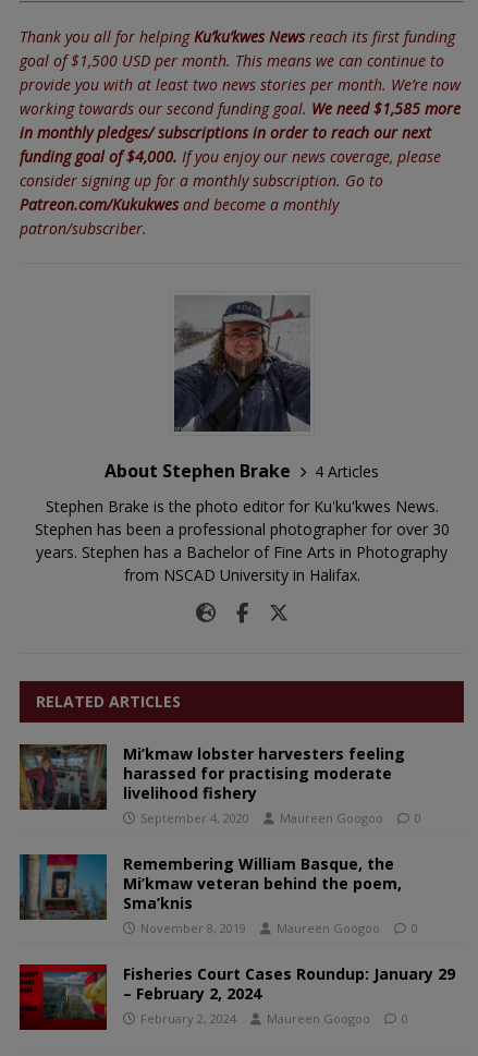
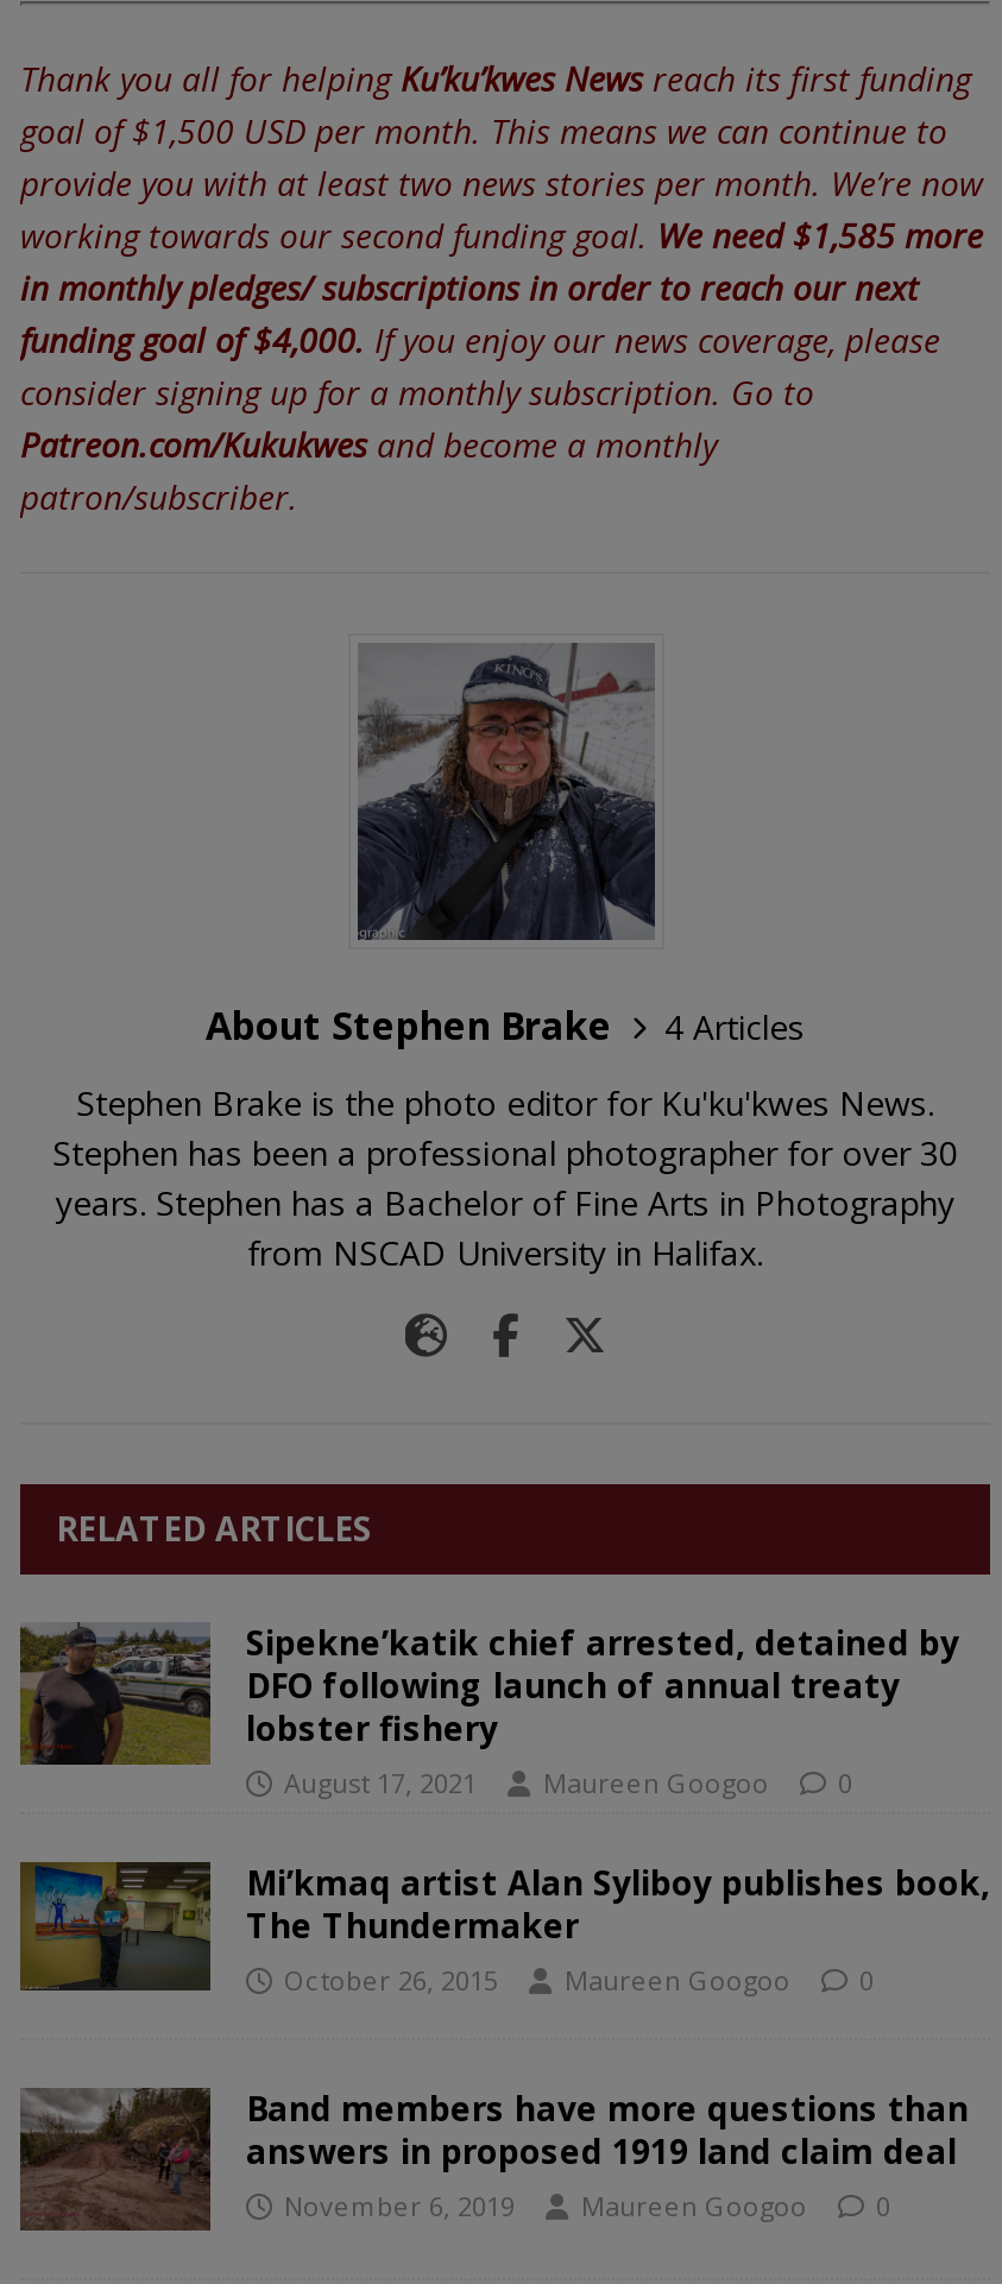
- [image]
- Mi’kmaw lobster harvesters feeling
- harassed for practising moderate
- livelihood fishery
- September 4, 2020
+ [image]
+ Sipekne’katik chief arrested, detained by
+ DFO following launch of annual treaty
+ lobster fishery
+ August 17, 2021

- [image]
- Remembering William Basque, the
- Mi’kmaw veteran behind the poem,
- Sma’knis
- November 8, 2019
+ [image]
+ Mi’kmaq artist Alan Syliboy publishes book,
+ The Thundermaker
+ October 26, 2015

- [image]
- Fisheries Court Cases Roundup: January 29
- – February 2, 2024
- February 2, 2024
+ [image]
+ Band members have more questions than
+ answers in proposed 1919 land claim deal
+ November 6, 2019
